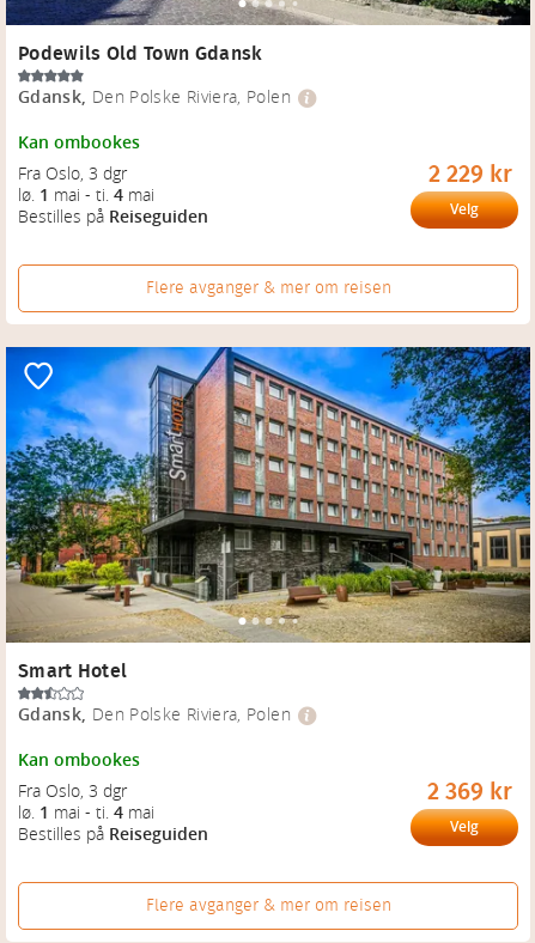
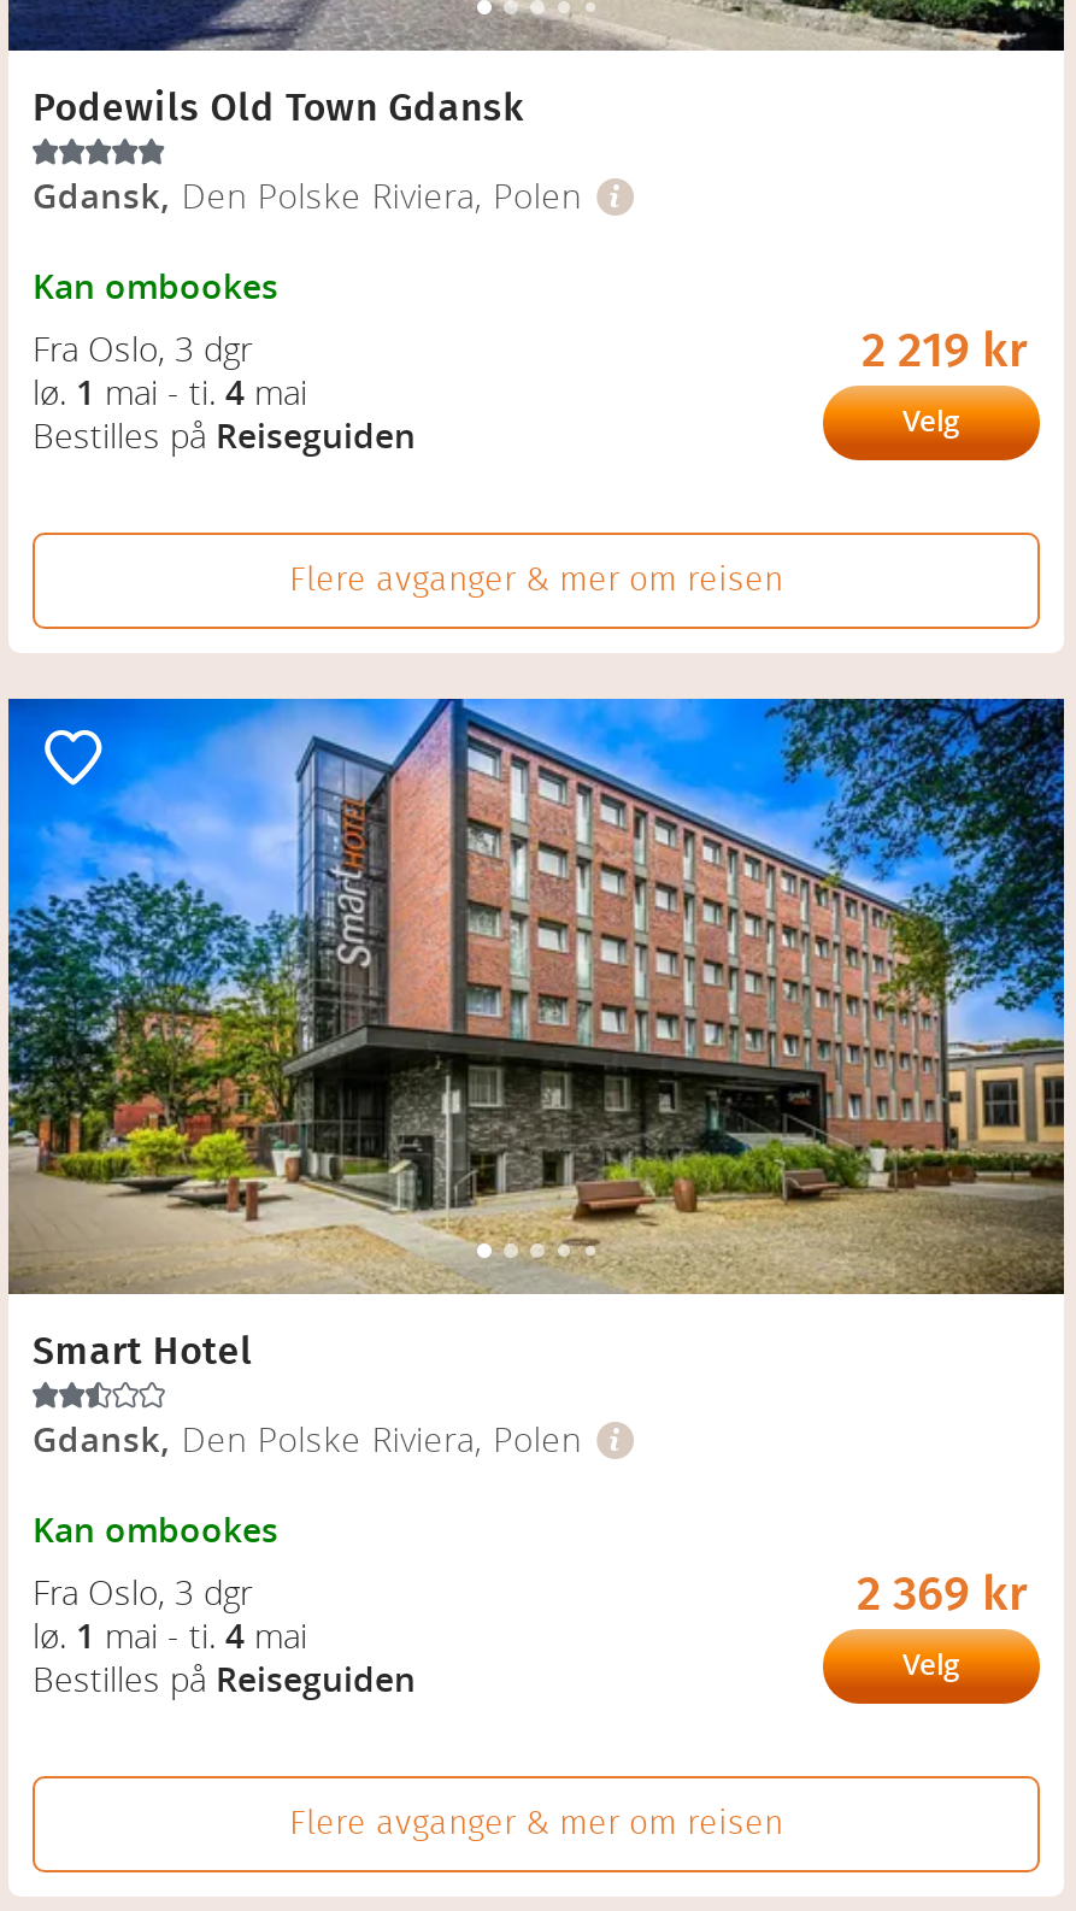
- 2 229 kr
+ 2 219 kr
